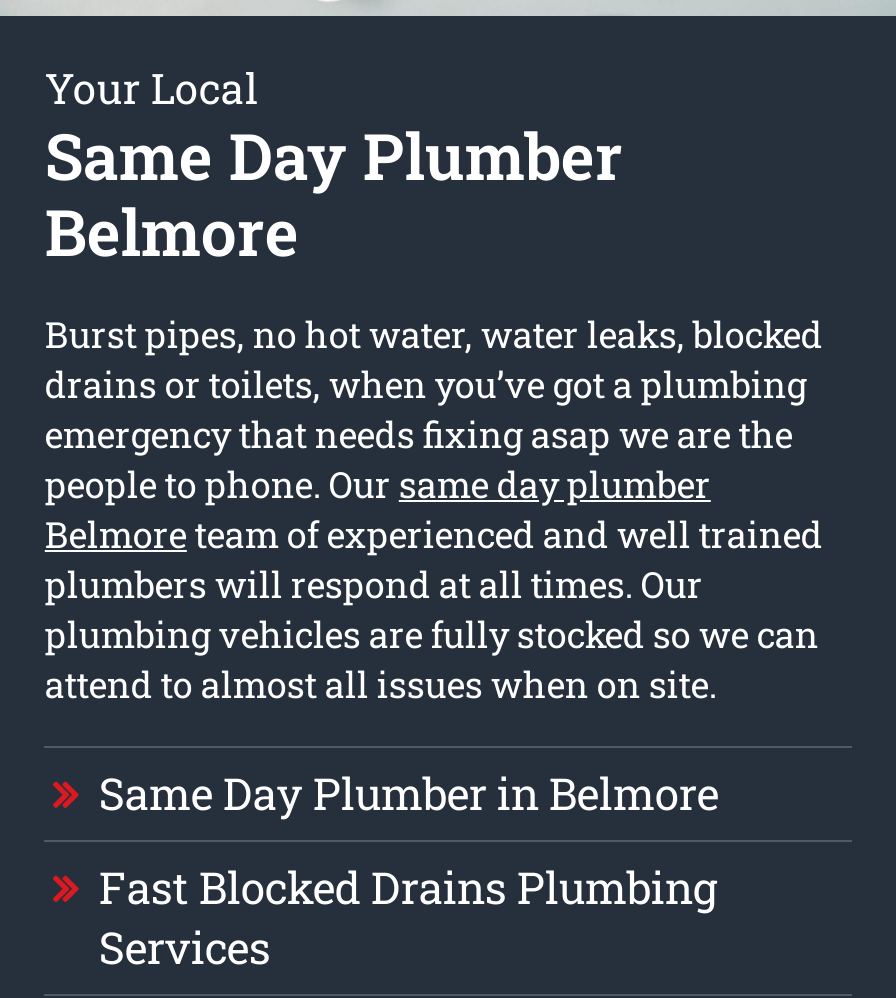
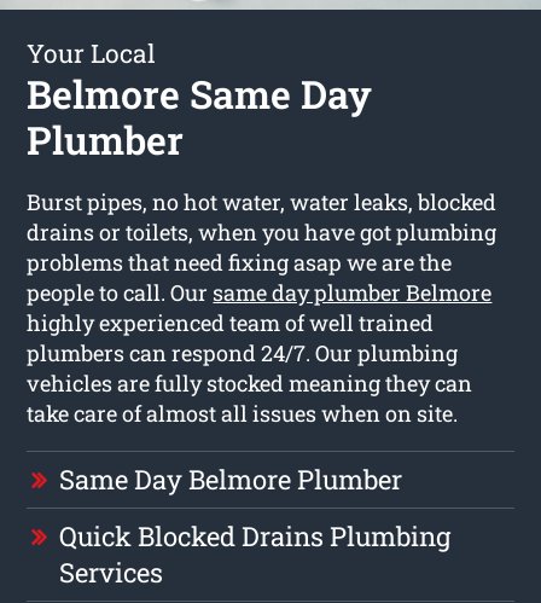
- Same Day Plumber
- Belmore
+ Belmore Same Day
+ Plumber

- drains or toilets, when you’ve got a plumbing
- emergency that needs fixing asap we are the
- people to phone. Our same day plumber
- Belmore team of experienced and well trained
- plumbers will respond at all times. Our
- plumbing vehicles are fully stocked so we can
- attend to almost all issues when on site.
+ drains or toilets, when you have got plumbing
+ problems that need fixing asap we are the
+ people to call. Our same day plumber Belmore
+ highly experienced team of well trained
+ plumbers can respond 24/7. Our plumbing
+ vehicles are fully stocked meaning they can
+ take care of almost all issues when on site.

- Same Day Plumber in Belmore
+ Same Day Belmore Plumber

- Fast Blocked Drains Plumbing
+ Quick Blocked Drains Plumbing
